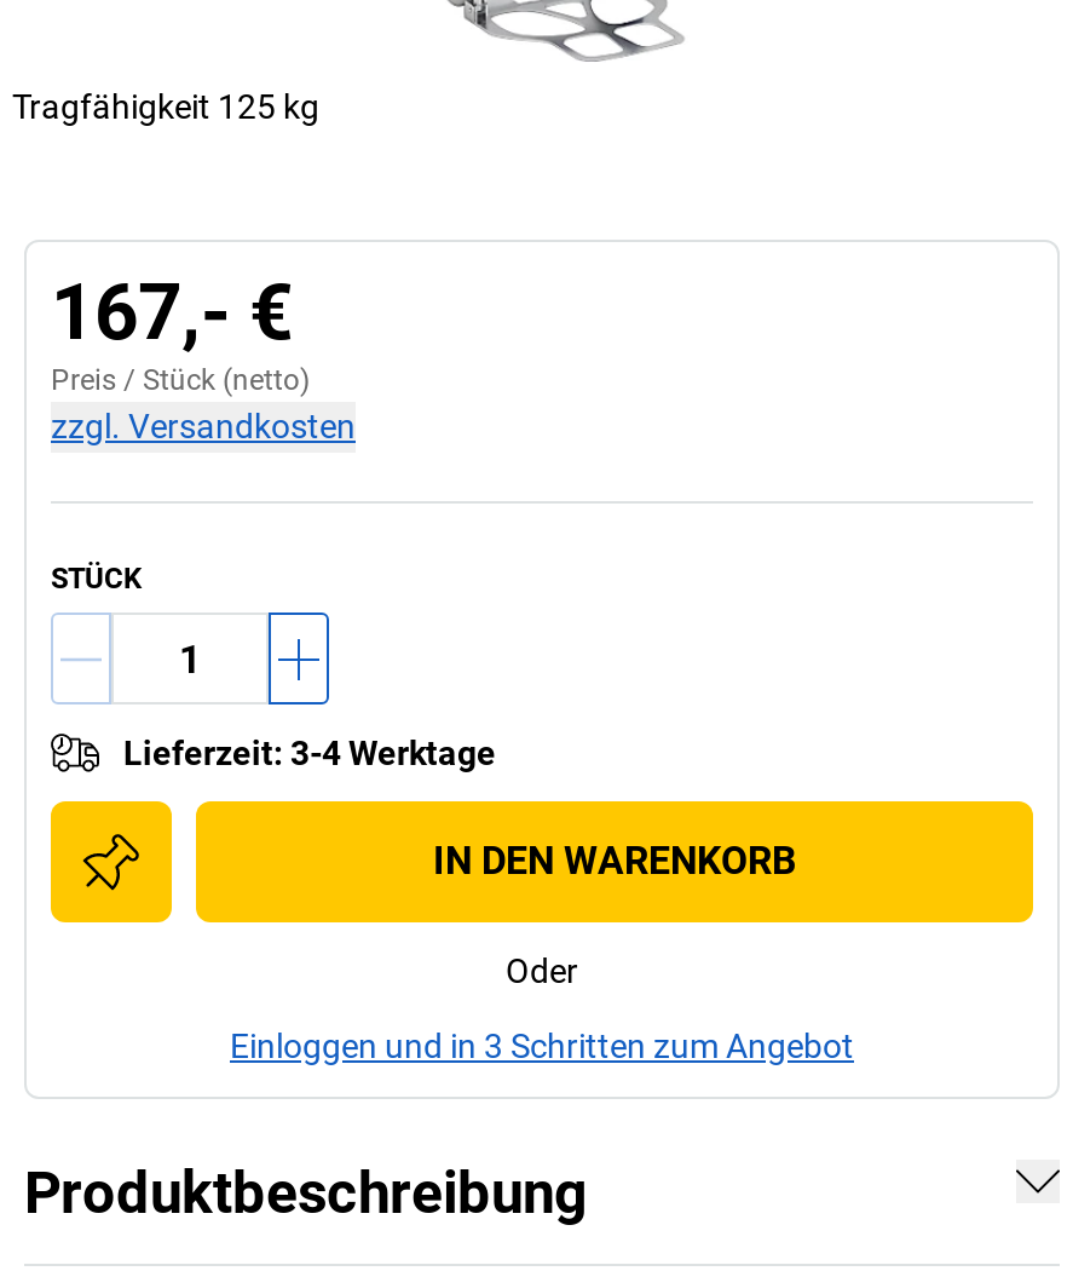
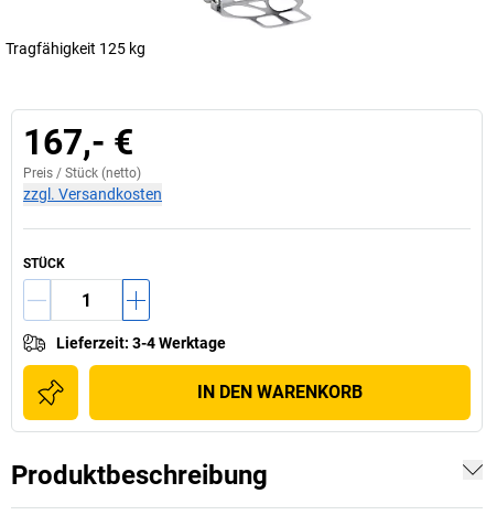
- Oder
- Einloggen und in 3 Schritten zum Angebot
